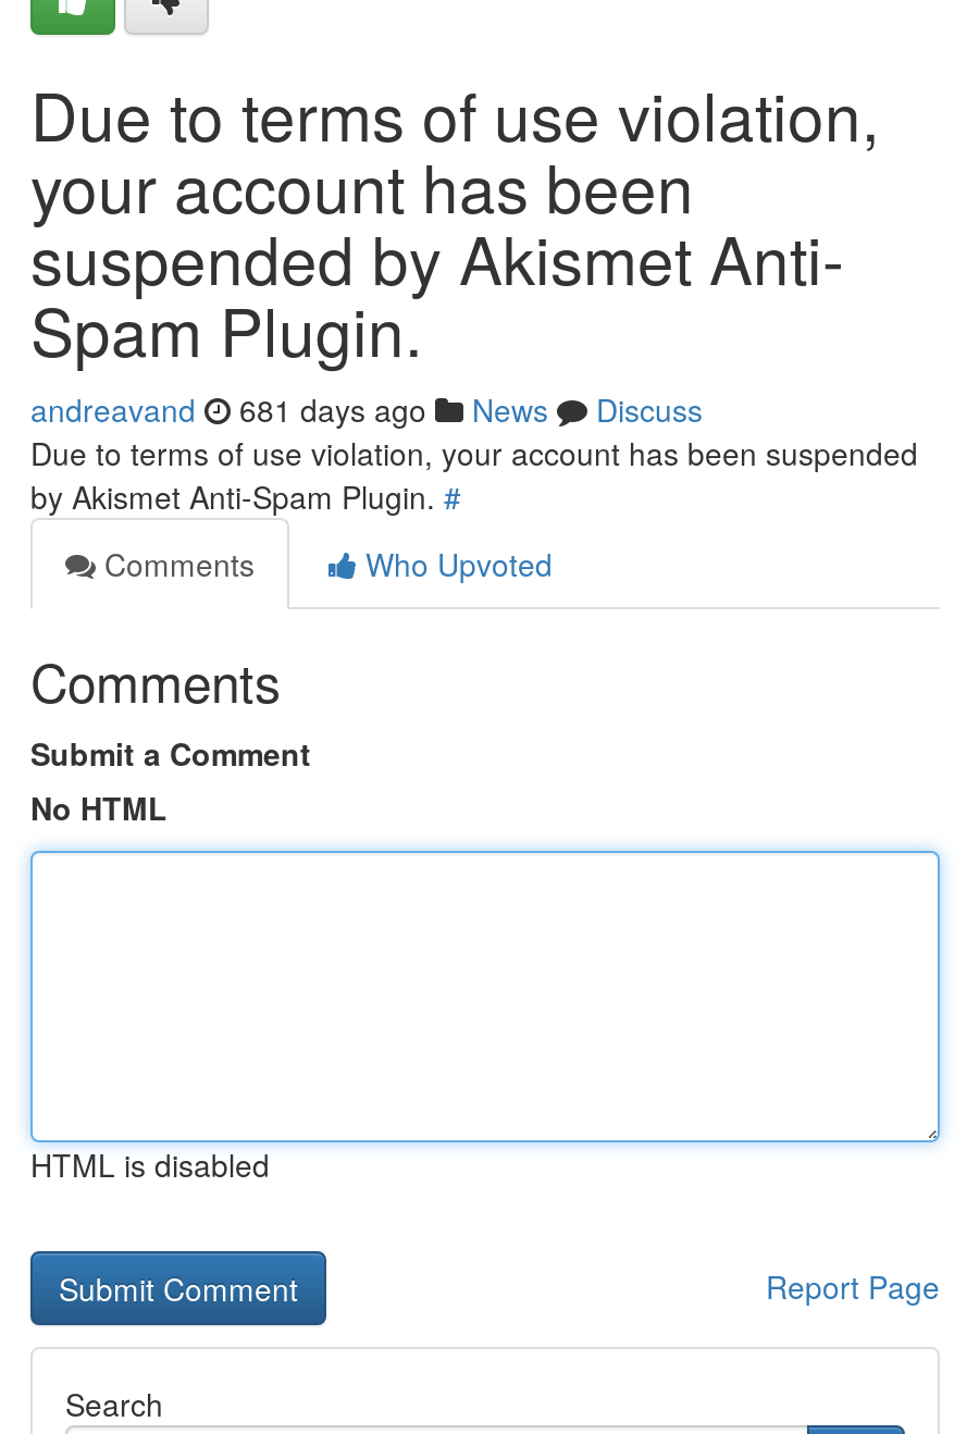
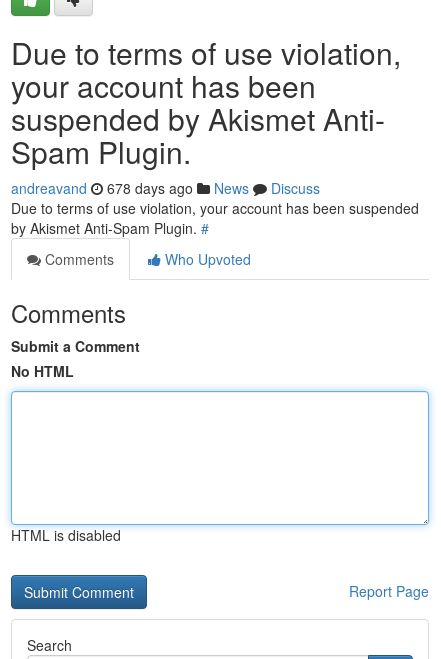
- andreavand 681 days ago News Discuss
+ andreavand 678 days ago News Discuss
